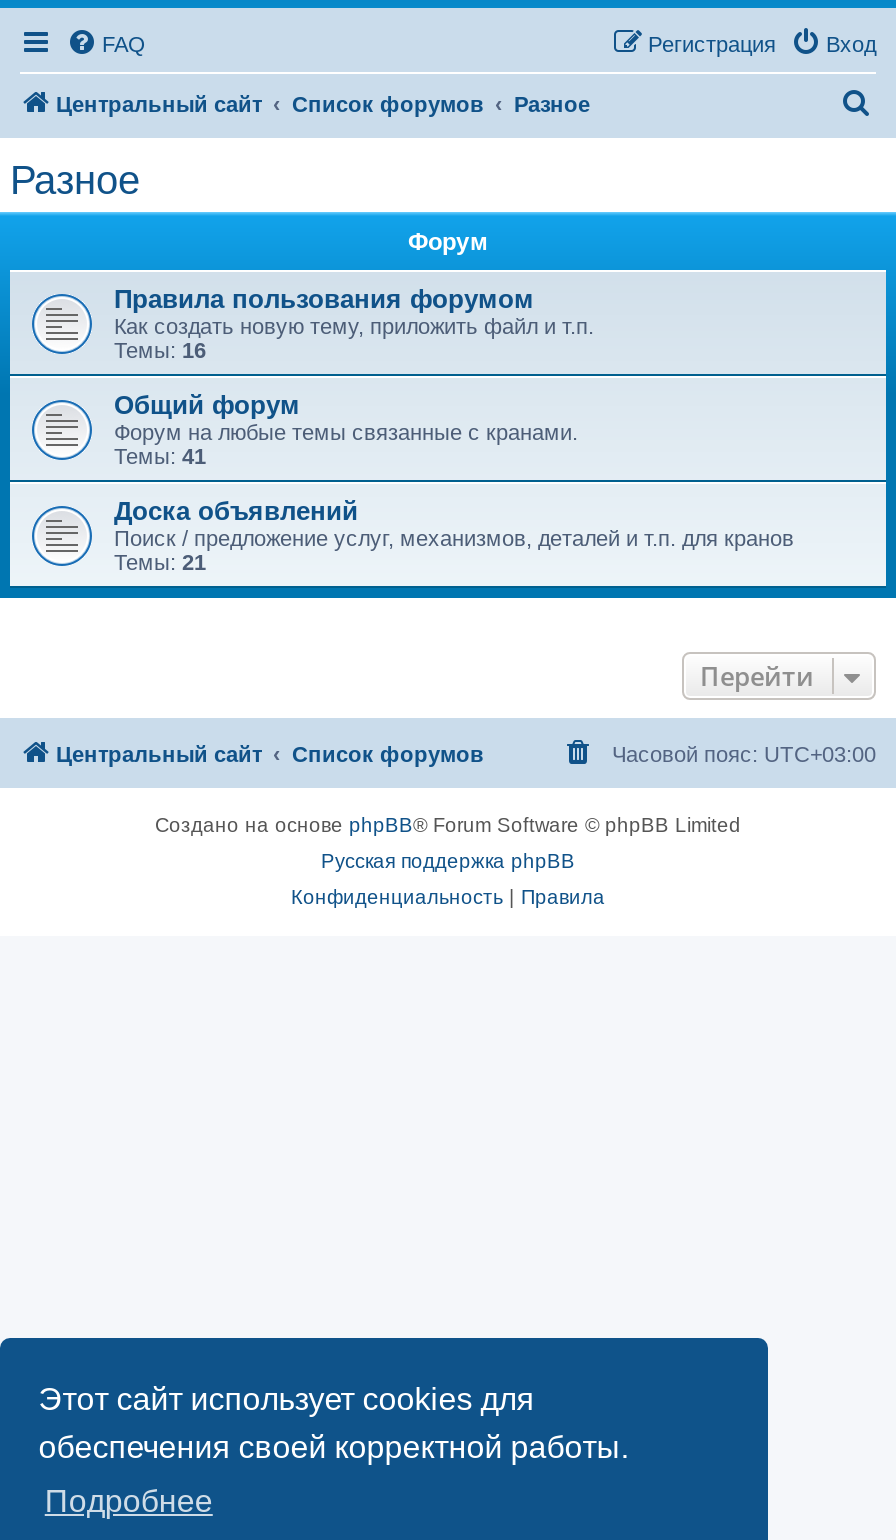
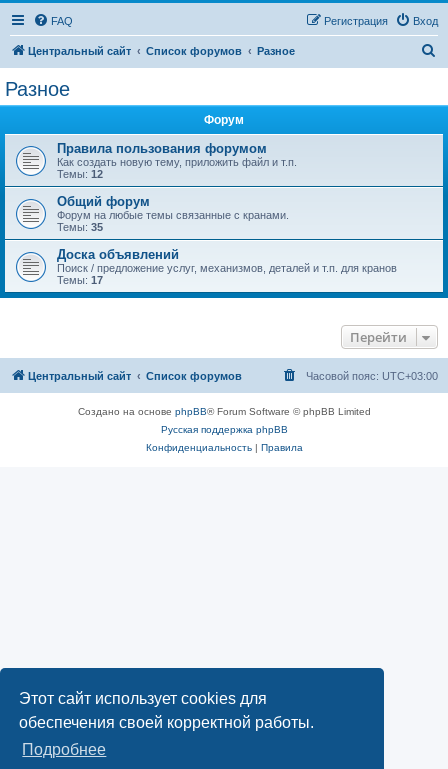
- Темы: 16
+ Темы: 12

- Темы: 41
+ Темы: 35

- Темы: 21
+ Темы: 17
